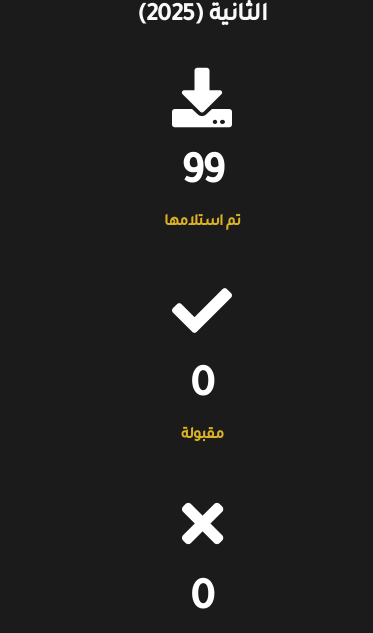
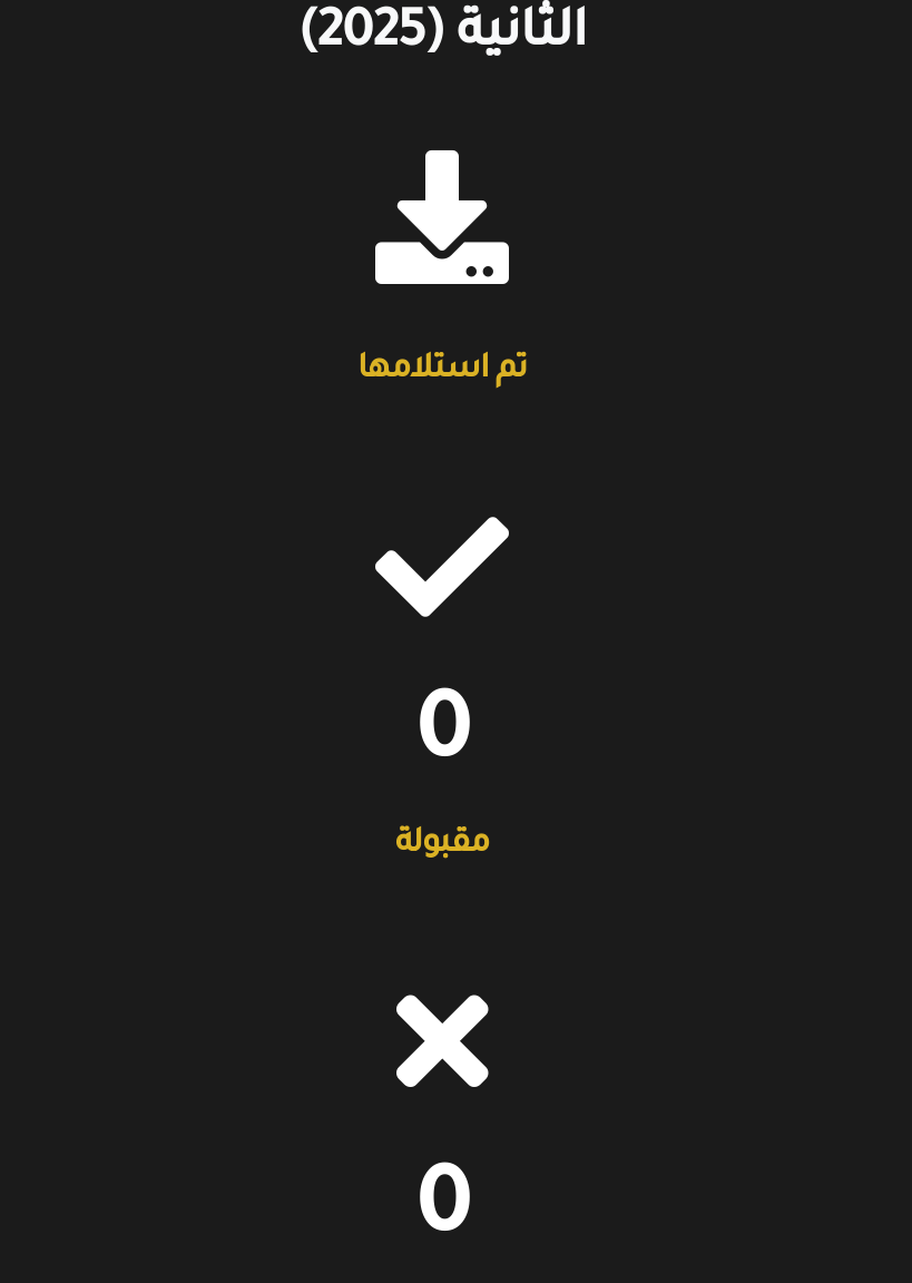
- 99
